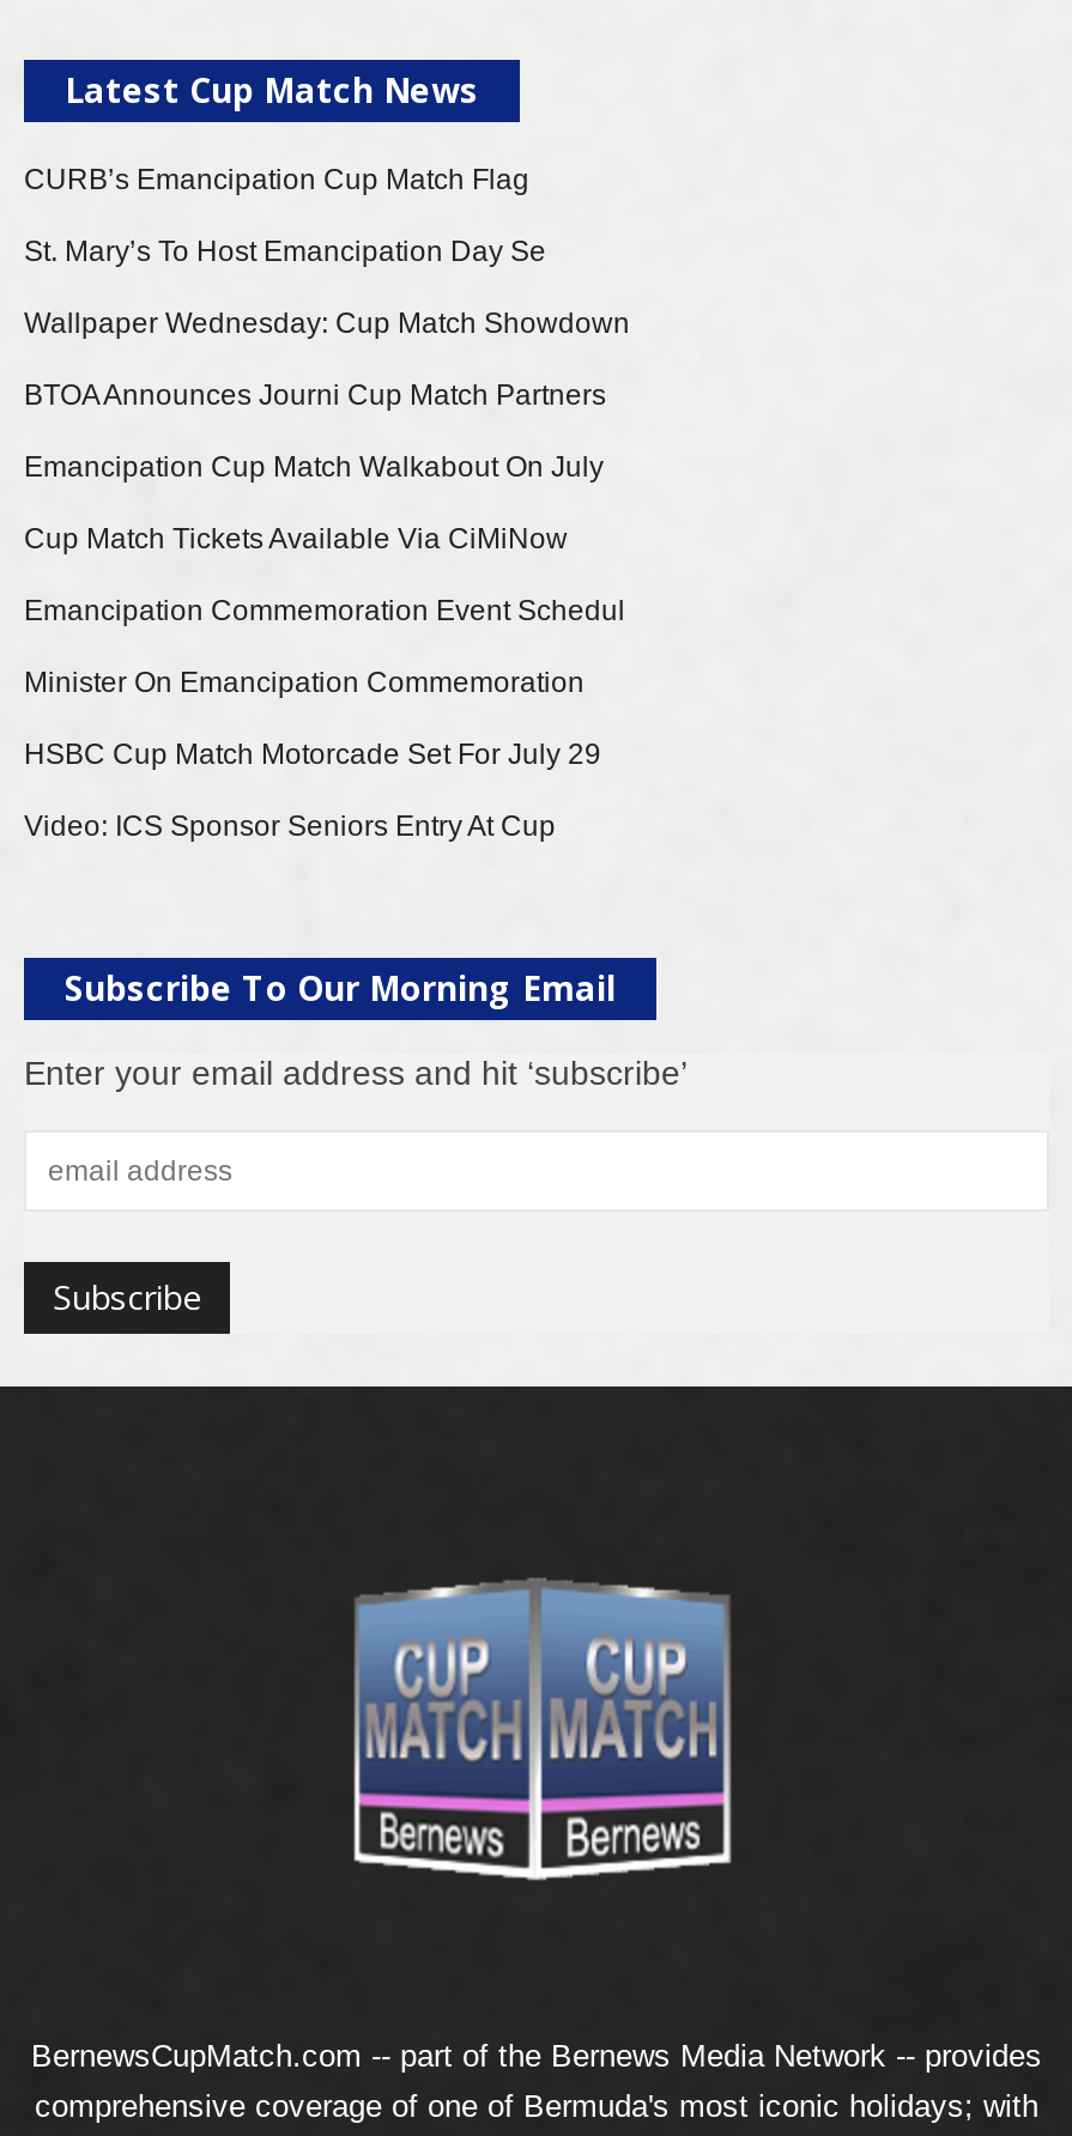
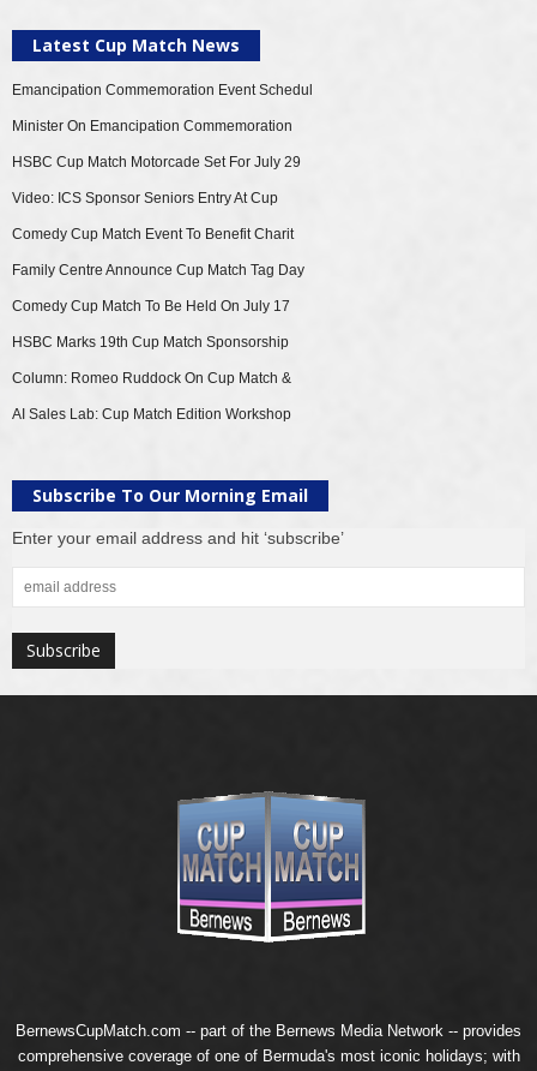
- CURB’s Emancipation Cup Match Flag
- St. Mary’s To Host Emancipation Day Se
- Wallpaper Wednesday: Cup Match Showdown
- BTOA Announces Journi Cup Match Partners
- Emancipation Cup Match Walkabout On July
- Cup Match Tickets Available Via CiMiNow

moved up: Emancipation Commemoration Event Schedul | Minister On Emancipation Commemoration | HSBC Cup Match Motorcade Set For July 29 | Video: ICS Sponsor Seniors Entry At Cup

+ Comedy Cup Match Event To Benefit Charit
+ Family Centre Announce Cup Match Tag Day
+ Comedy Cup Match To Be Held On July 17
+ HSBC Marks 19th Cup Match Sponsorship
+ Column: Romeo Ruddock On Cup Match &
+ AI Sales Lab: Cup Match Edition Workshop
